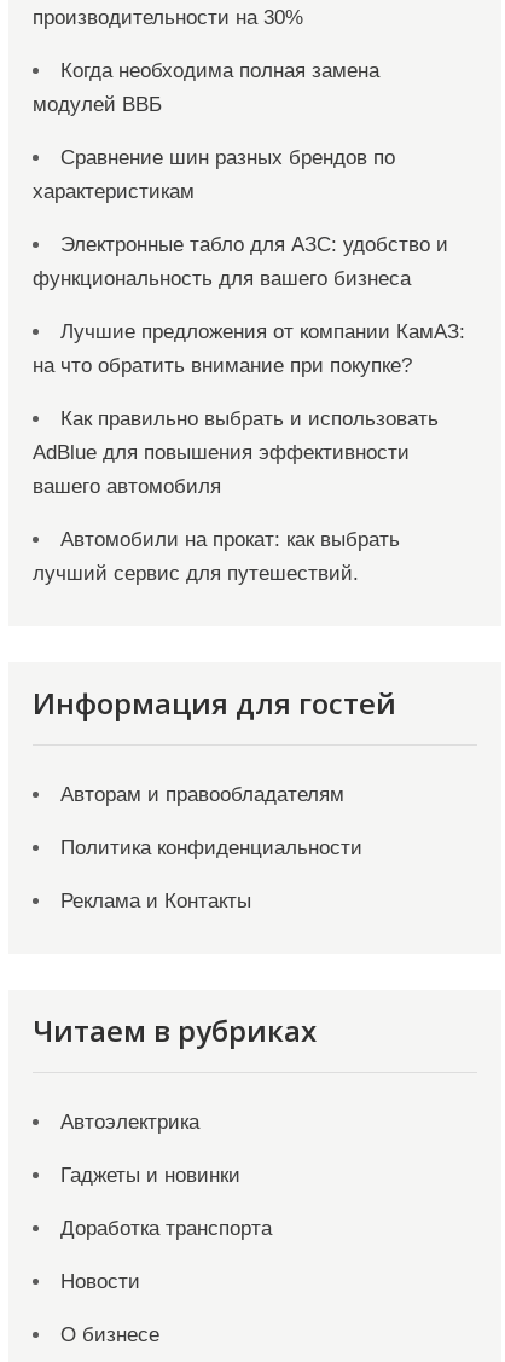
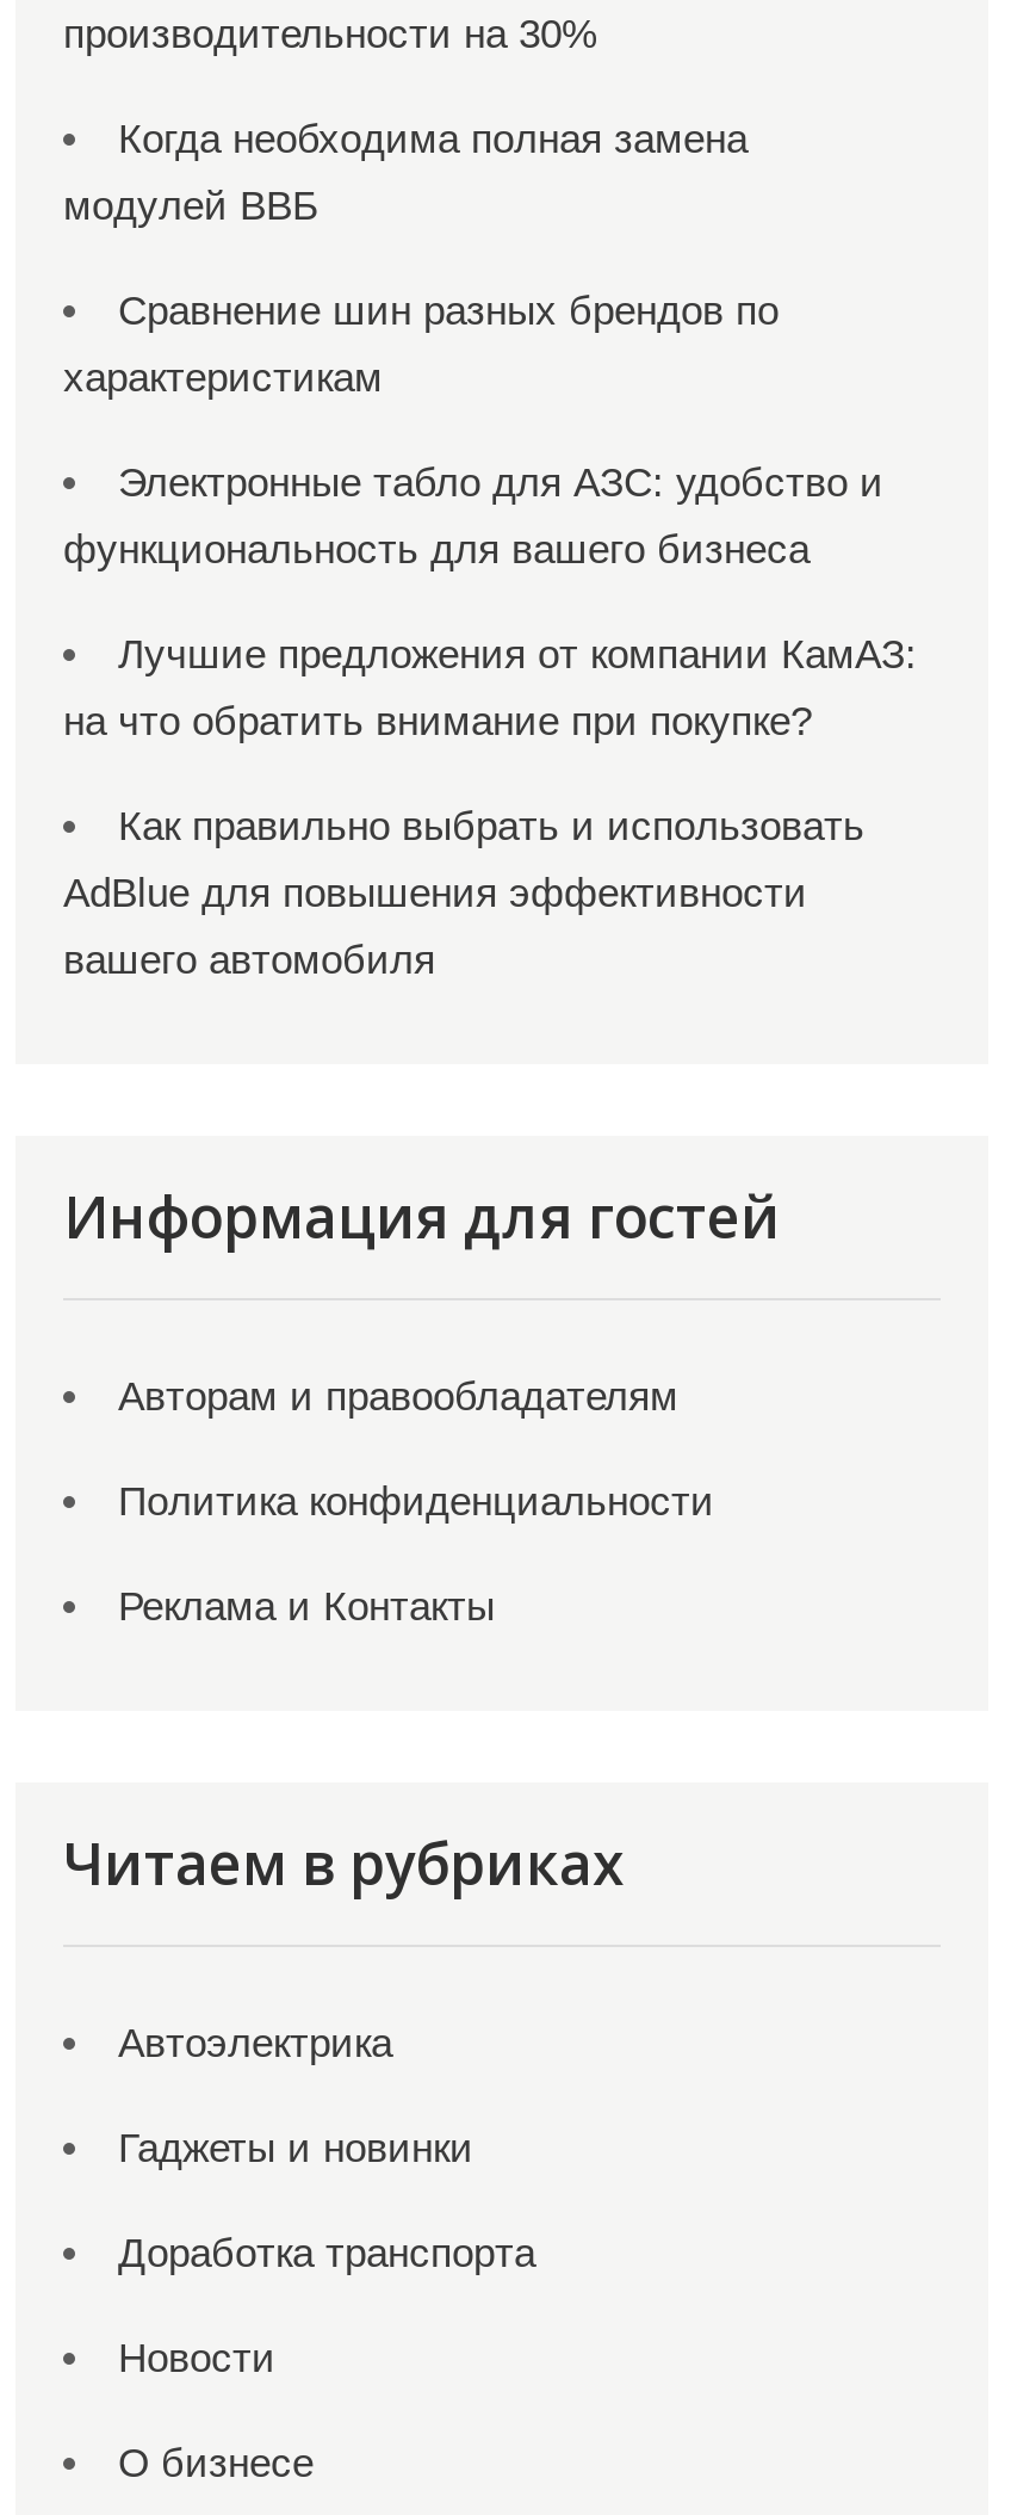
- Автомобили на прокат: как выбрать
- лучший сервис для путешествий.
